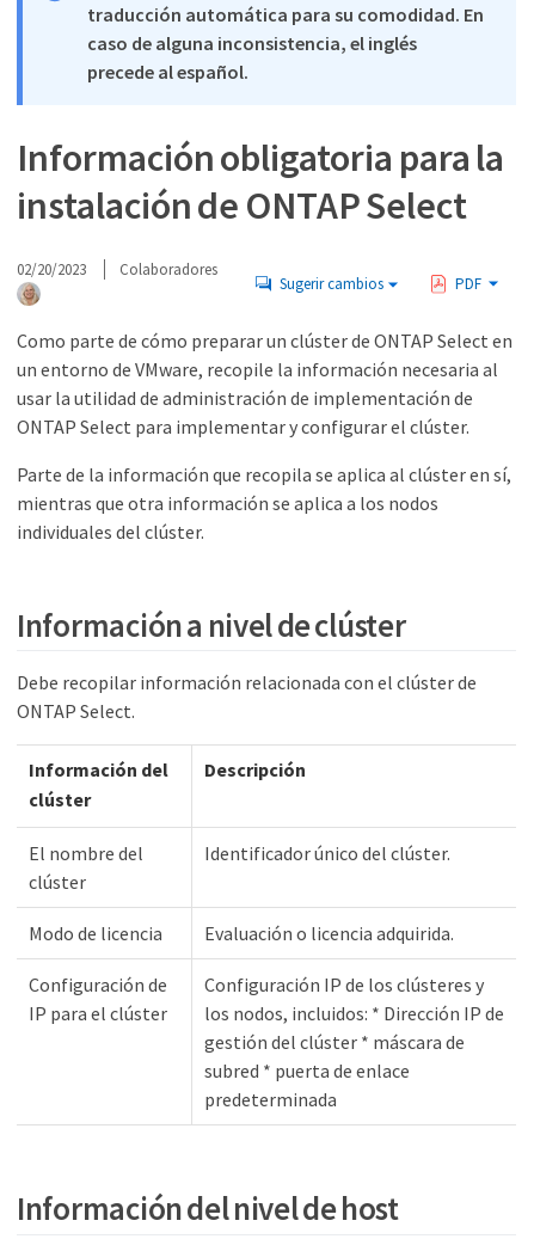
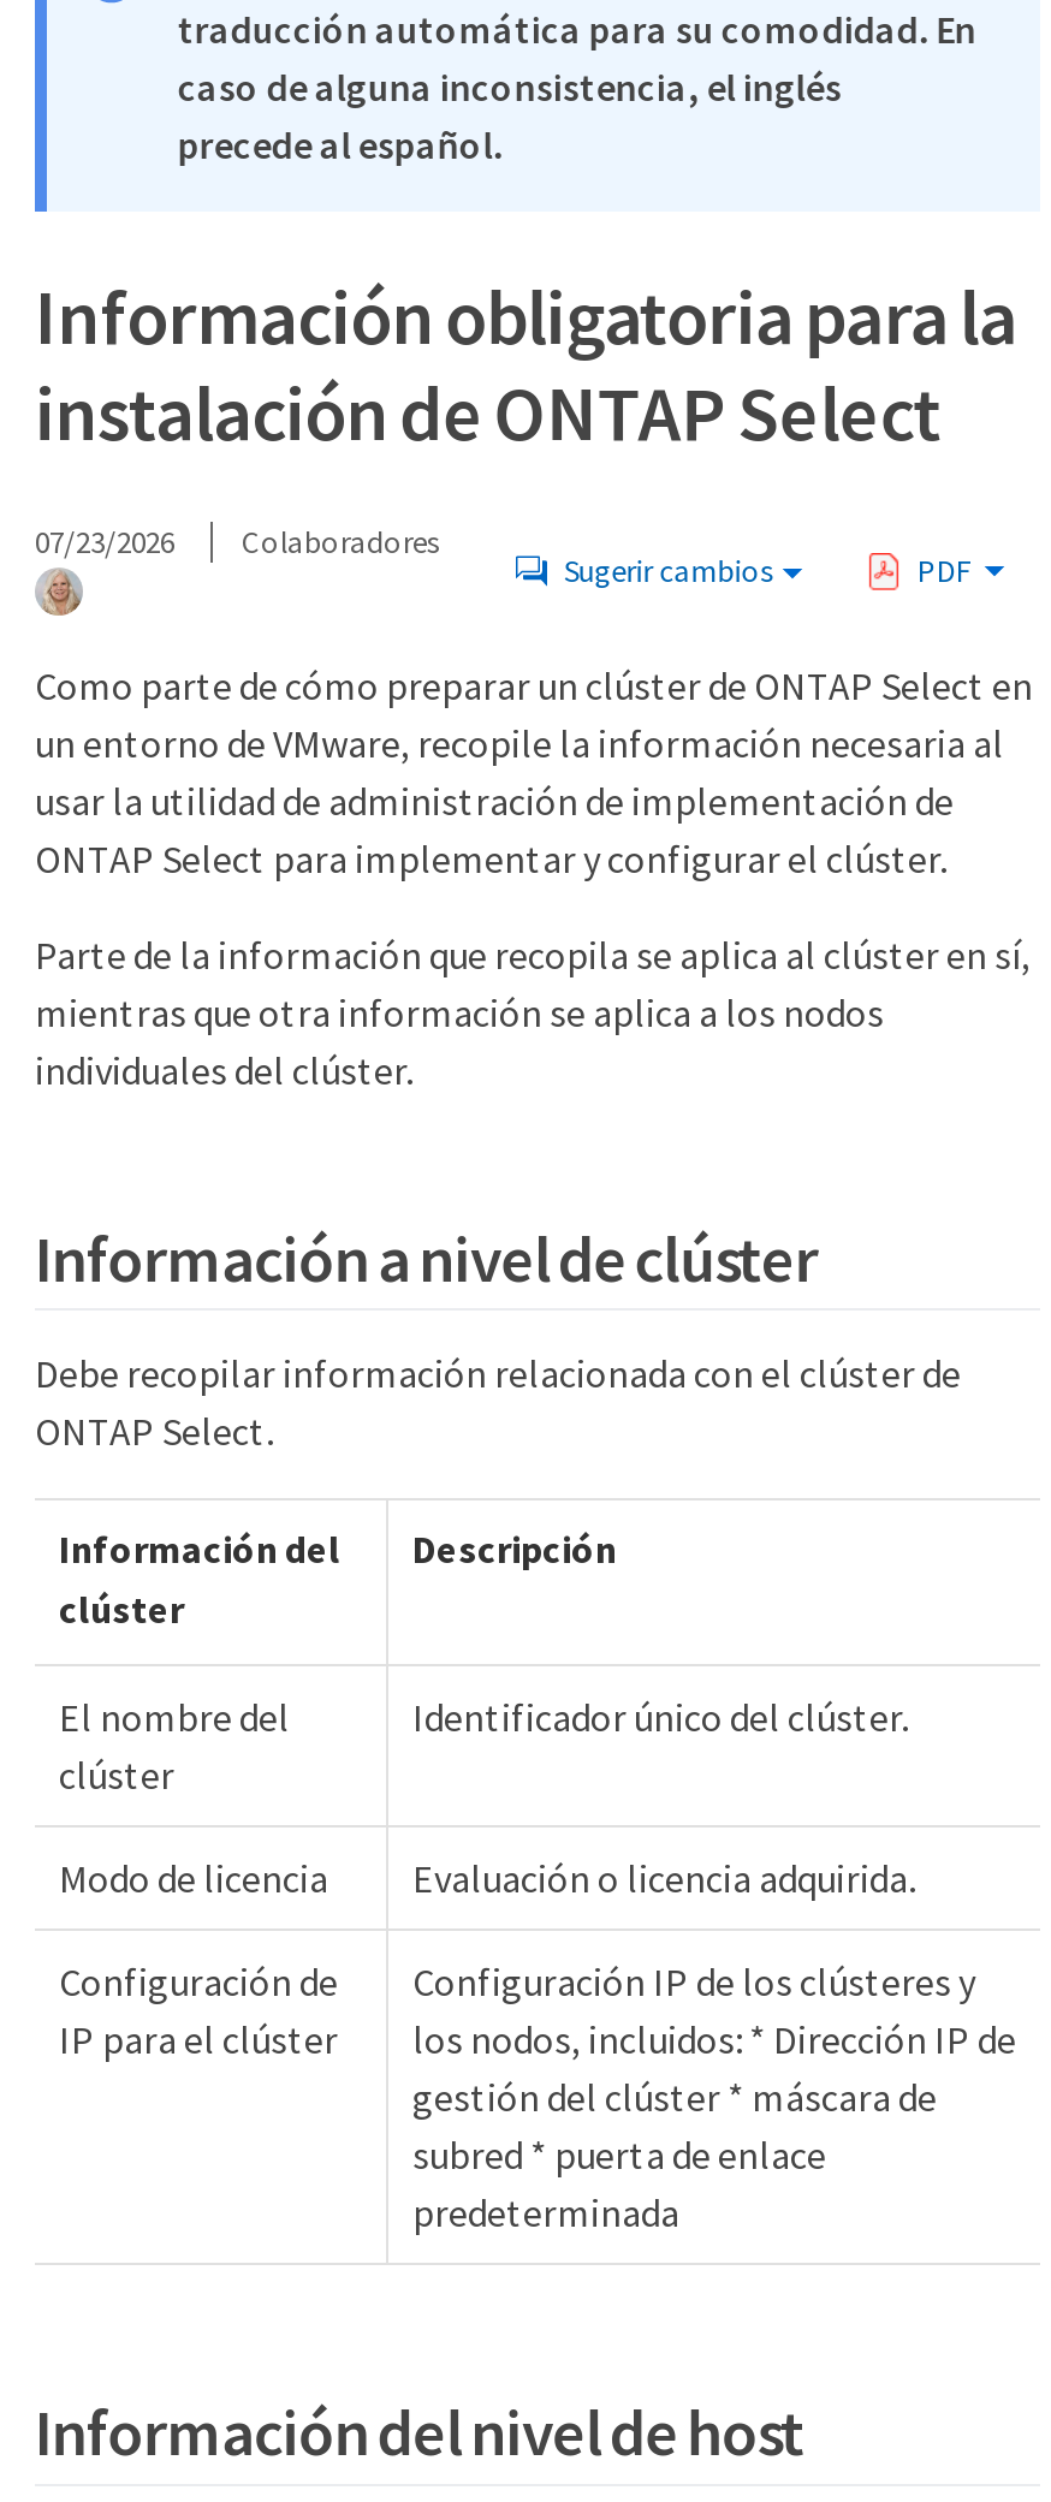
- 02/20/2023 Colaboradores
+ 07/23/2026 Colaboradores
